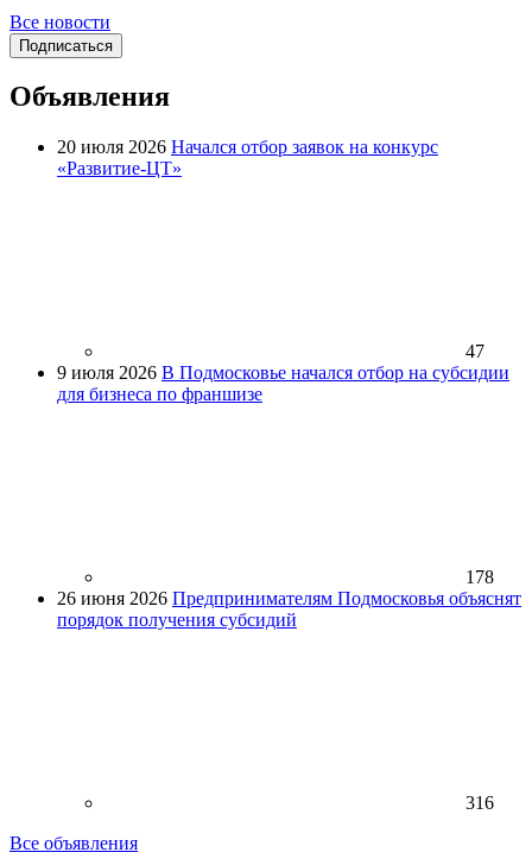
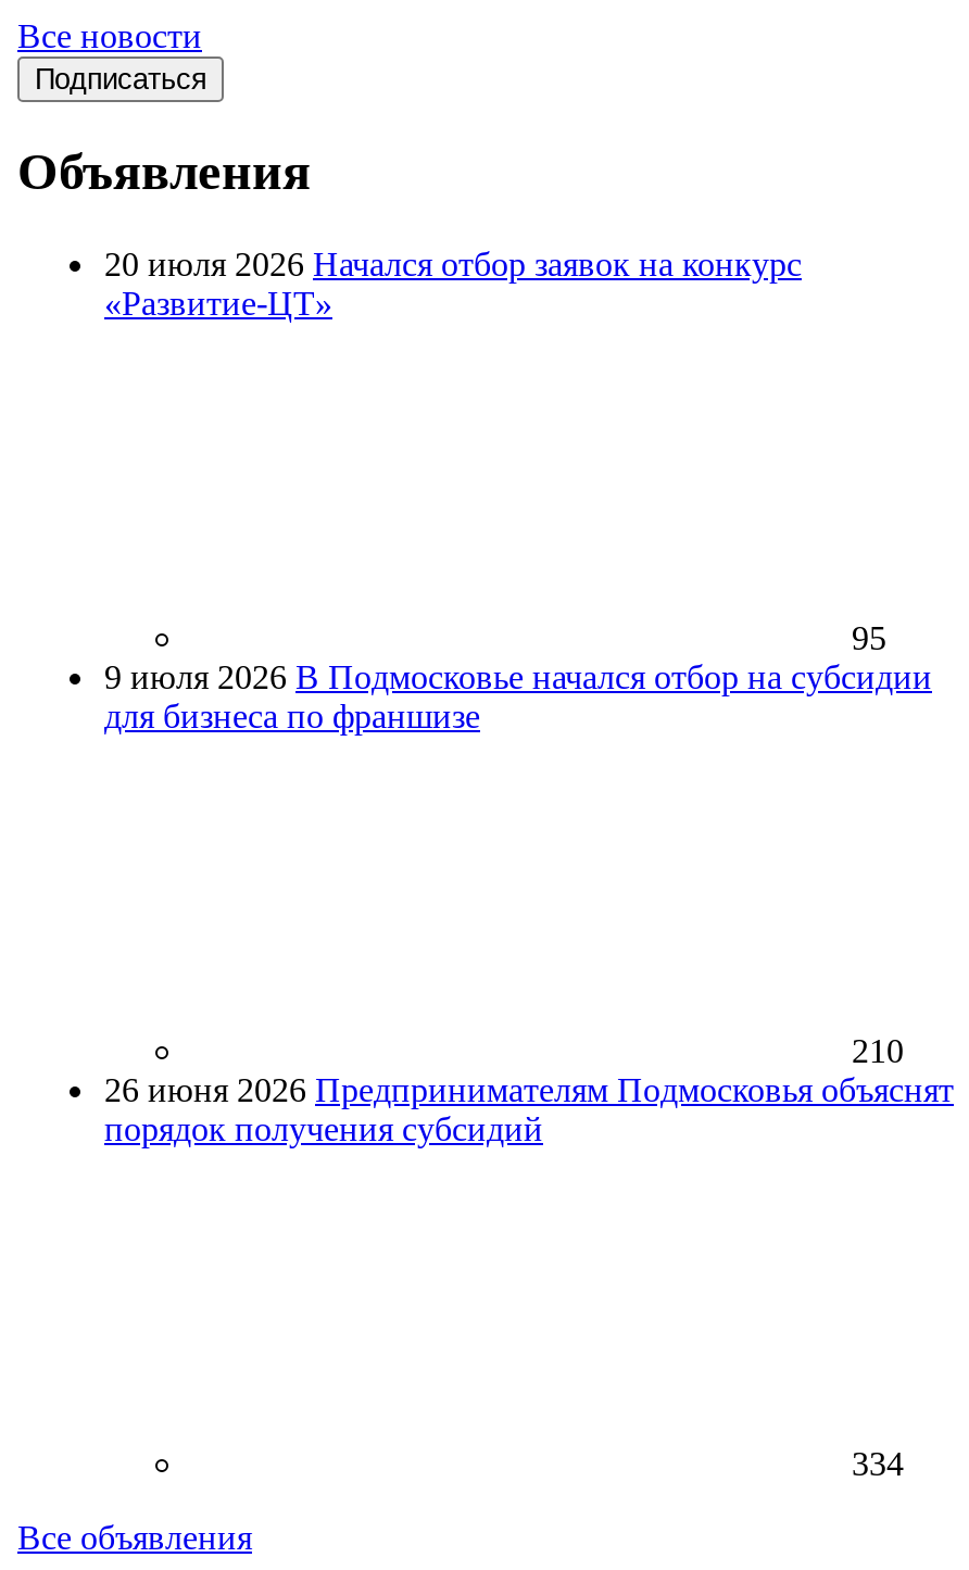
- 47
+ 95

- 178
+ 210

- 316
+ 334
